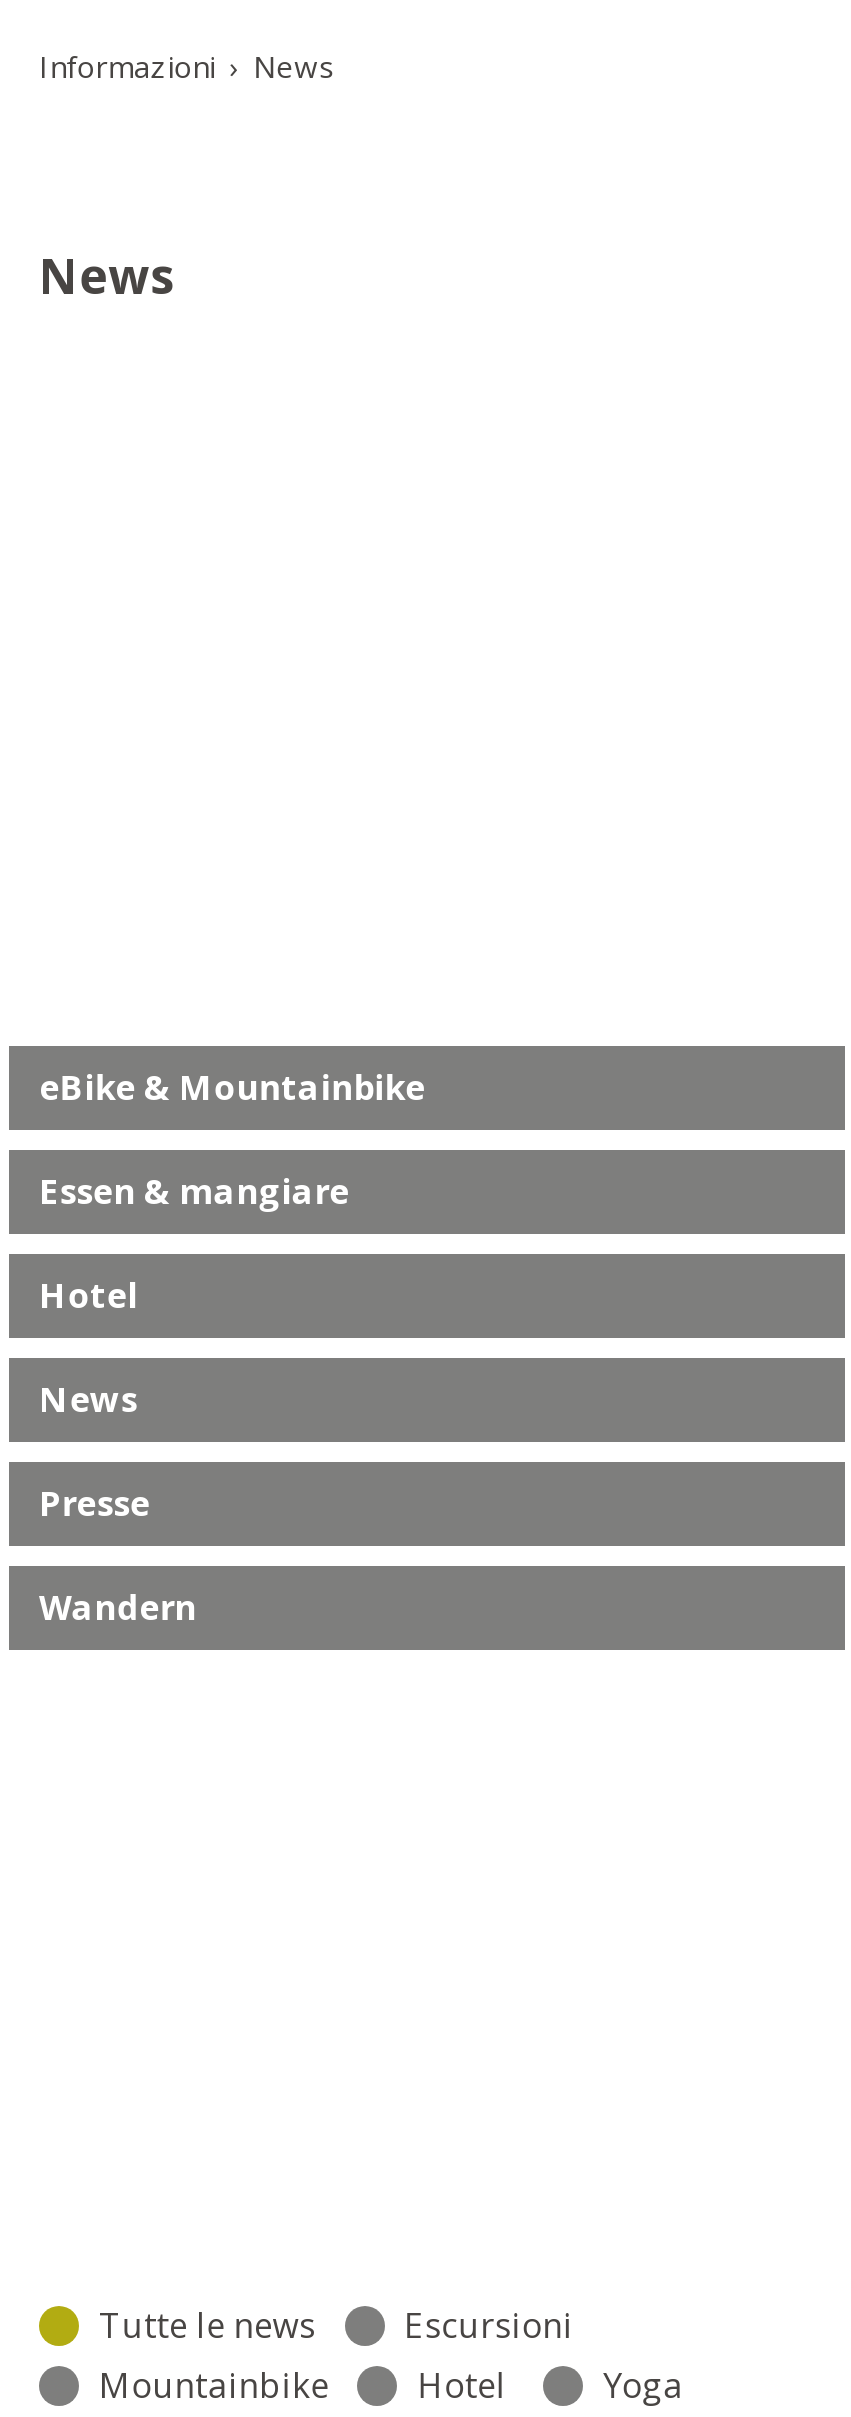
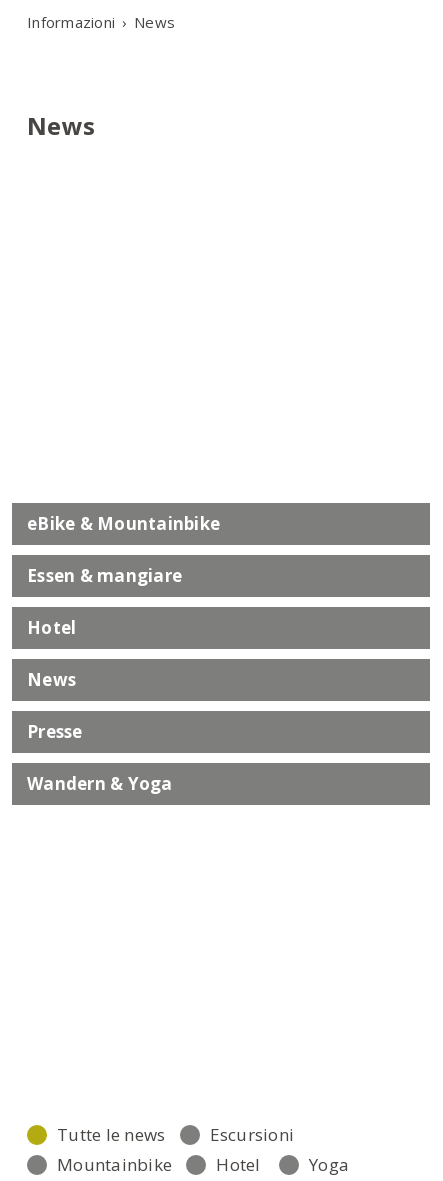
- Wandern
+ Wandern & Yoga
